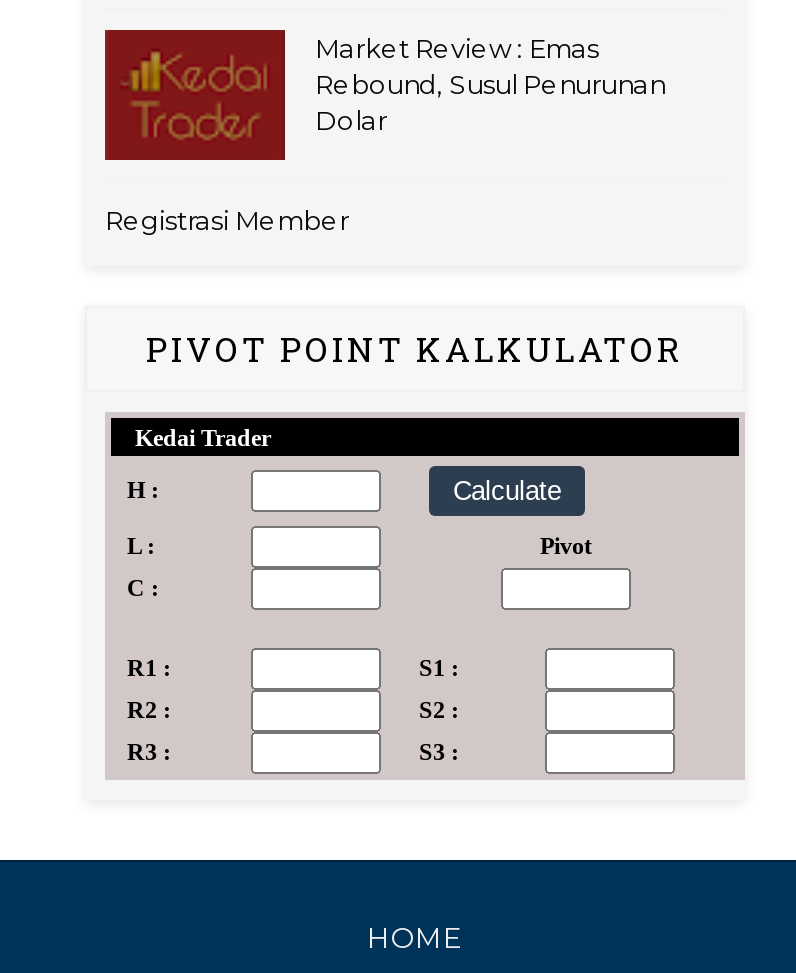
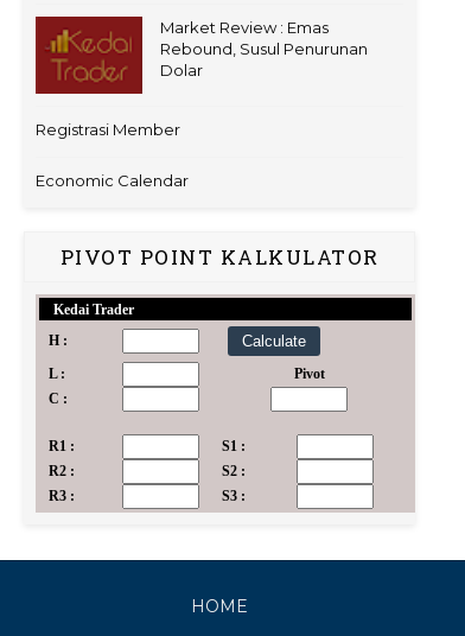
+ Economic Calendar
